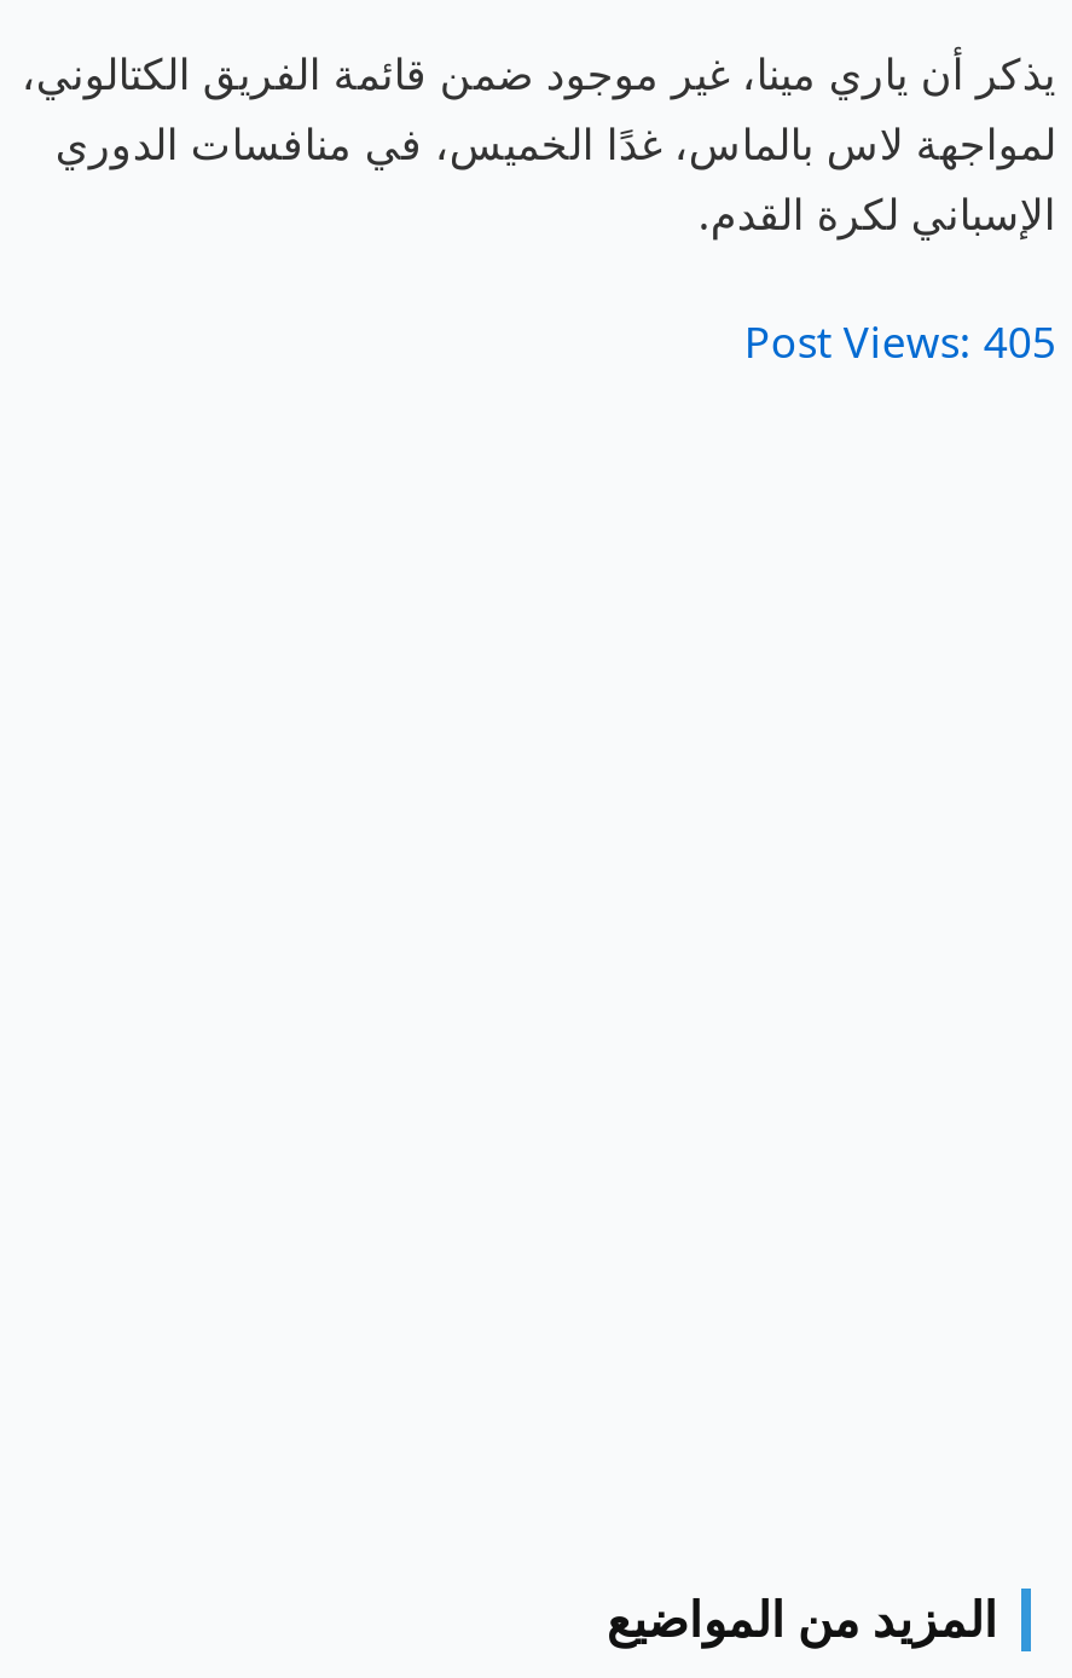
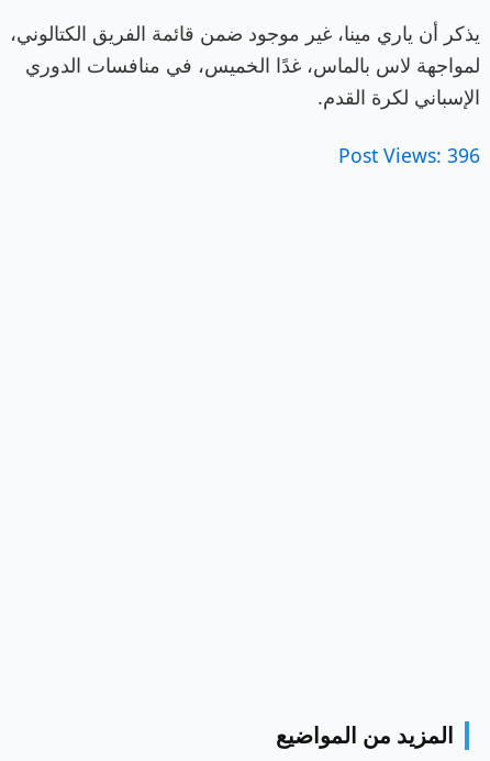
- Post Views: 405
+ Post Views: 396
